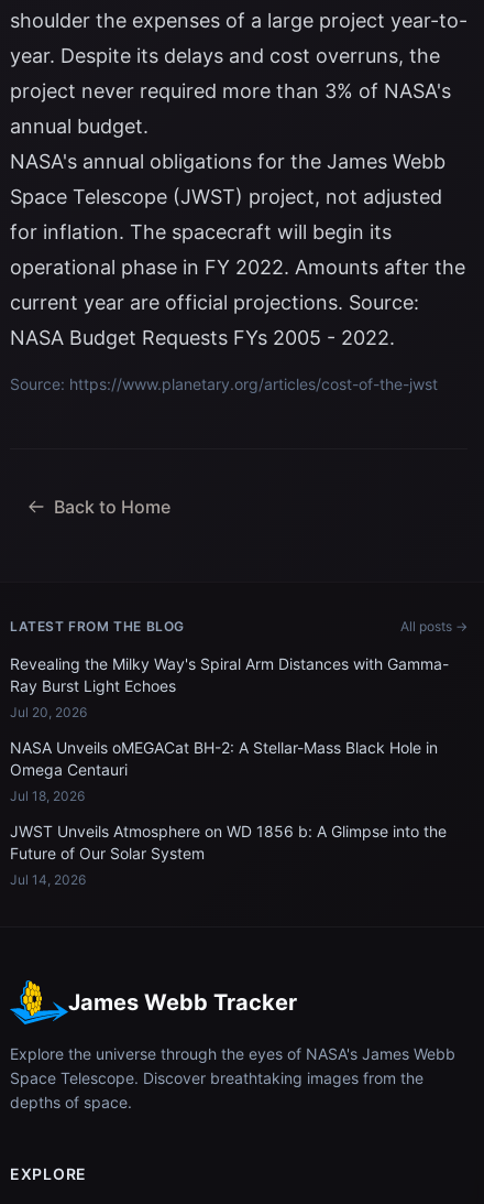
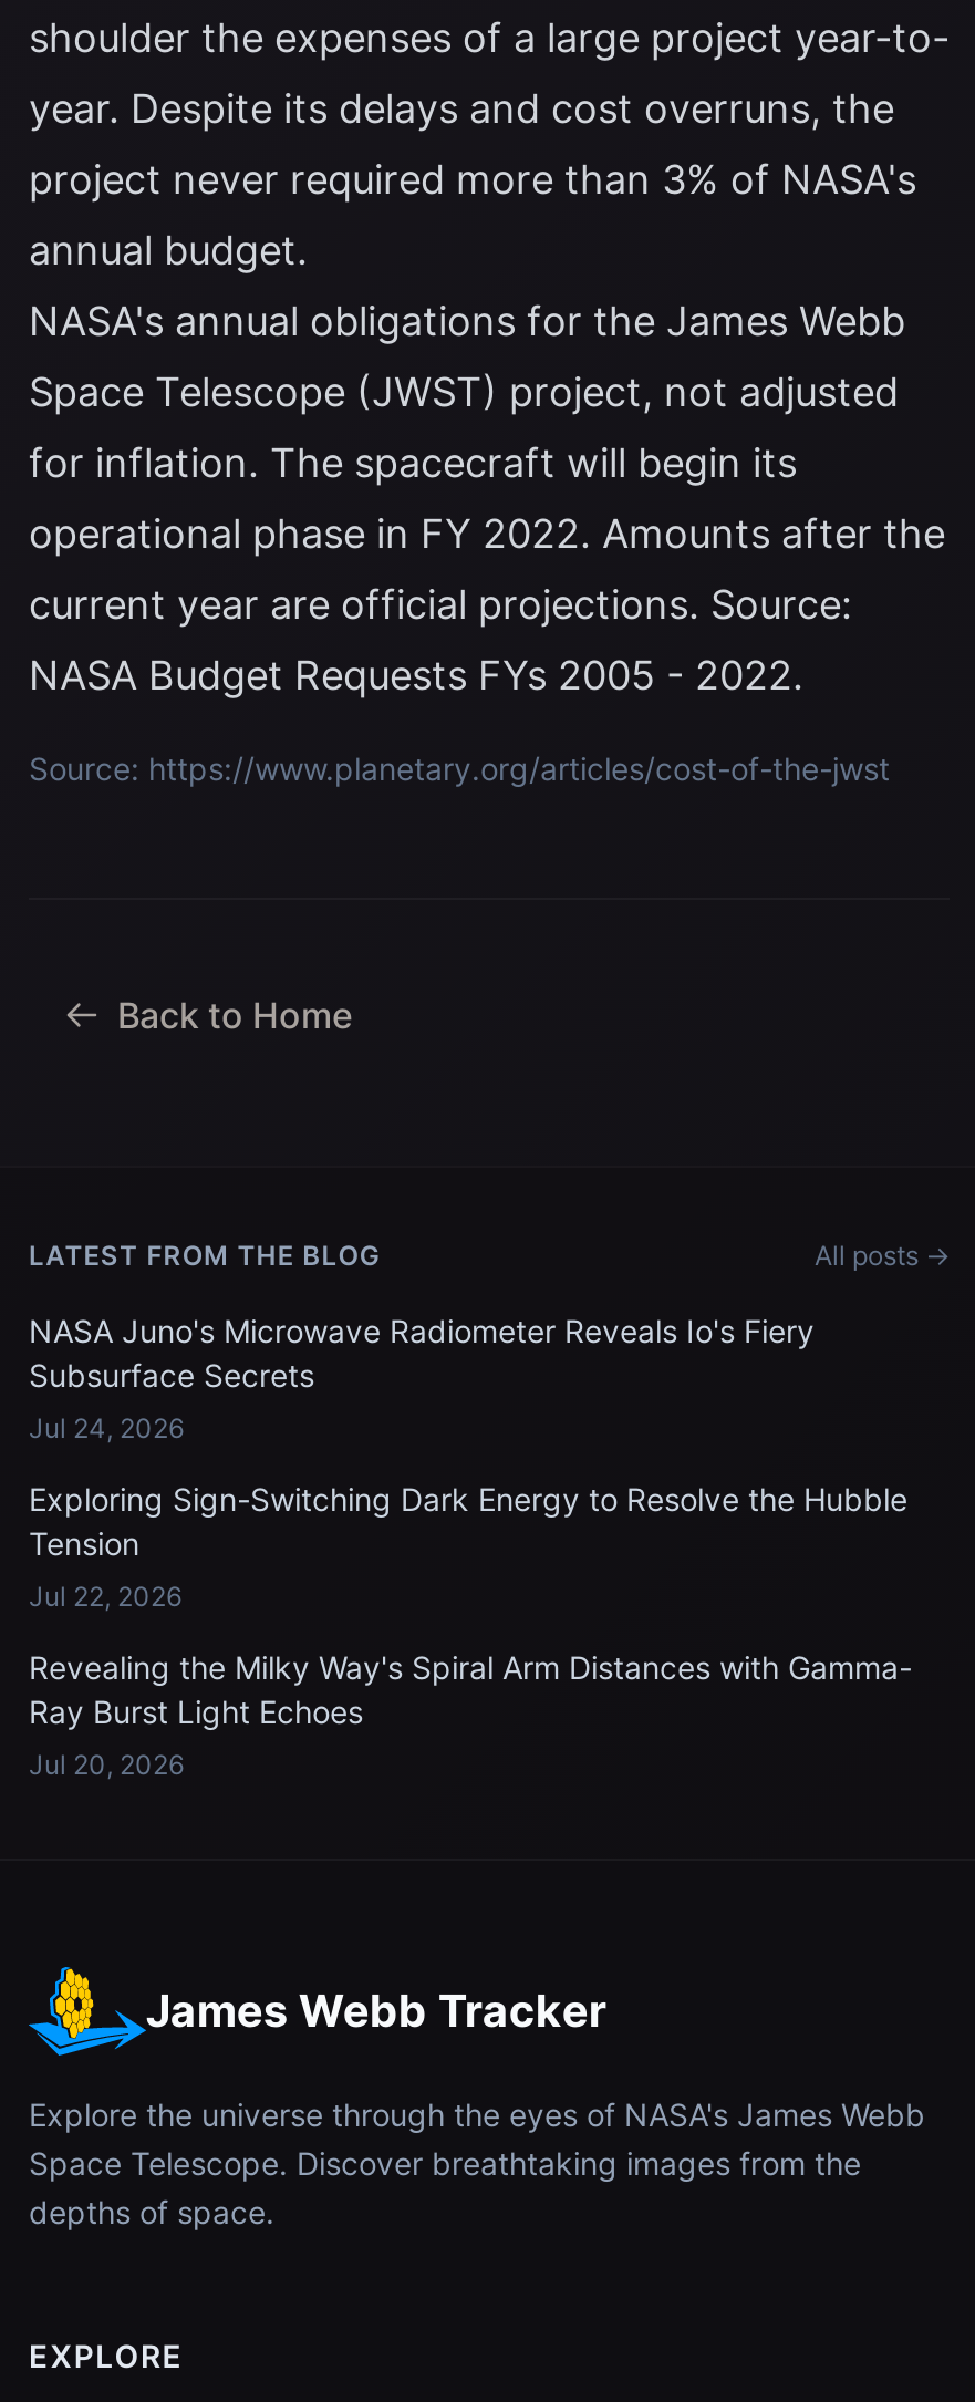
+ NASA Juno's Microwave Radiometer Reveals Io's Fiery
+ Subsurface Secrets
+ Jul 24, 2026
+ Exploring Sign-Switching Dark Energy to Resolve the Hubble
+ Tension
+ Jul 22, 2026

moved down: Revealing the Milky Way's Spiral Arm Distances with Gamma- | Ray Burst Light Echoes | Jul 20, 2026

- NASA Unveils oMEGACat BH-2: A Stellar-Mass Black Hole in
- Omega Centauri
- Jul 18, 2026
- JWST Unveils Atmosphere on WD 1856 b: A Glimpse into the
- Future of Our Solar System
- Jul 14, 2026
